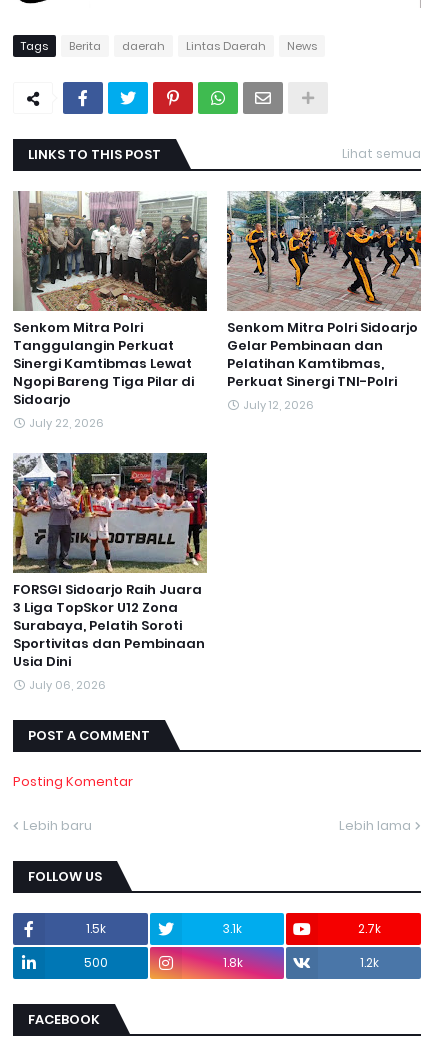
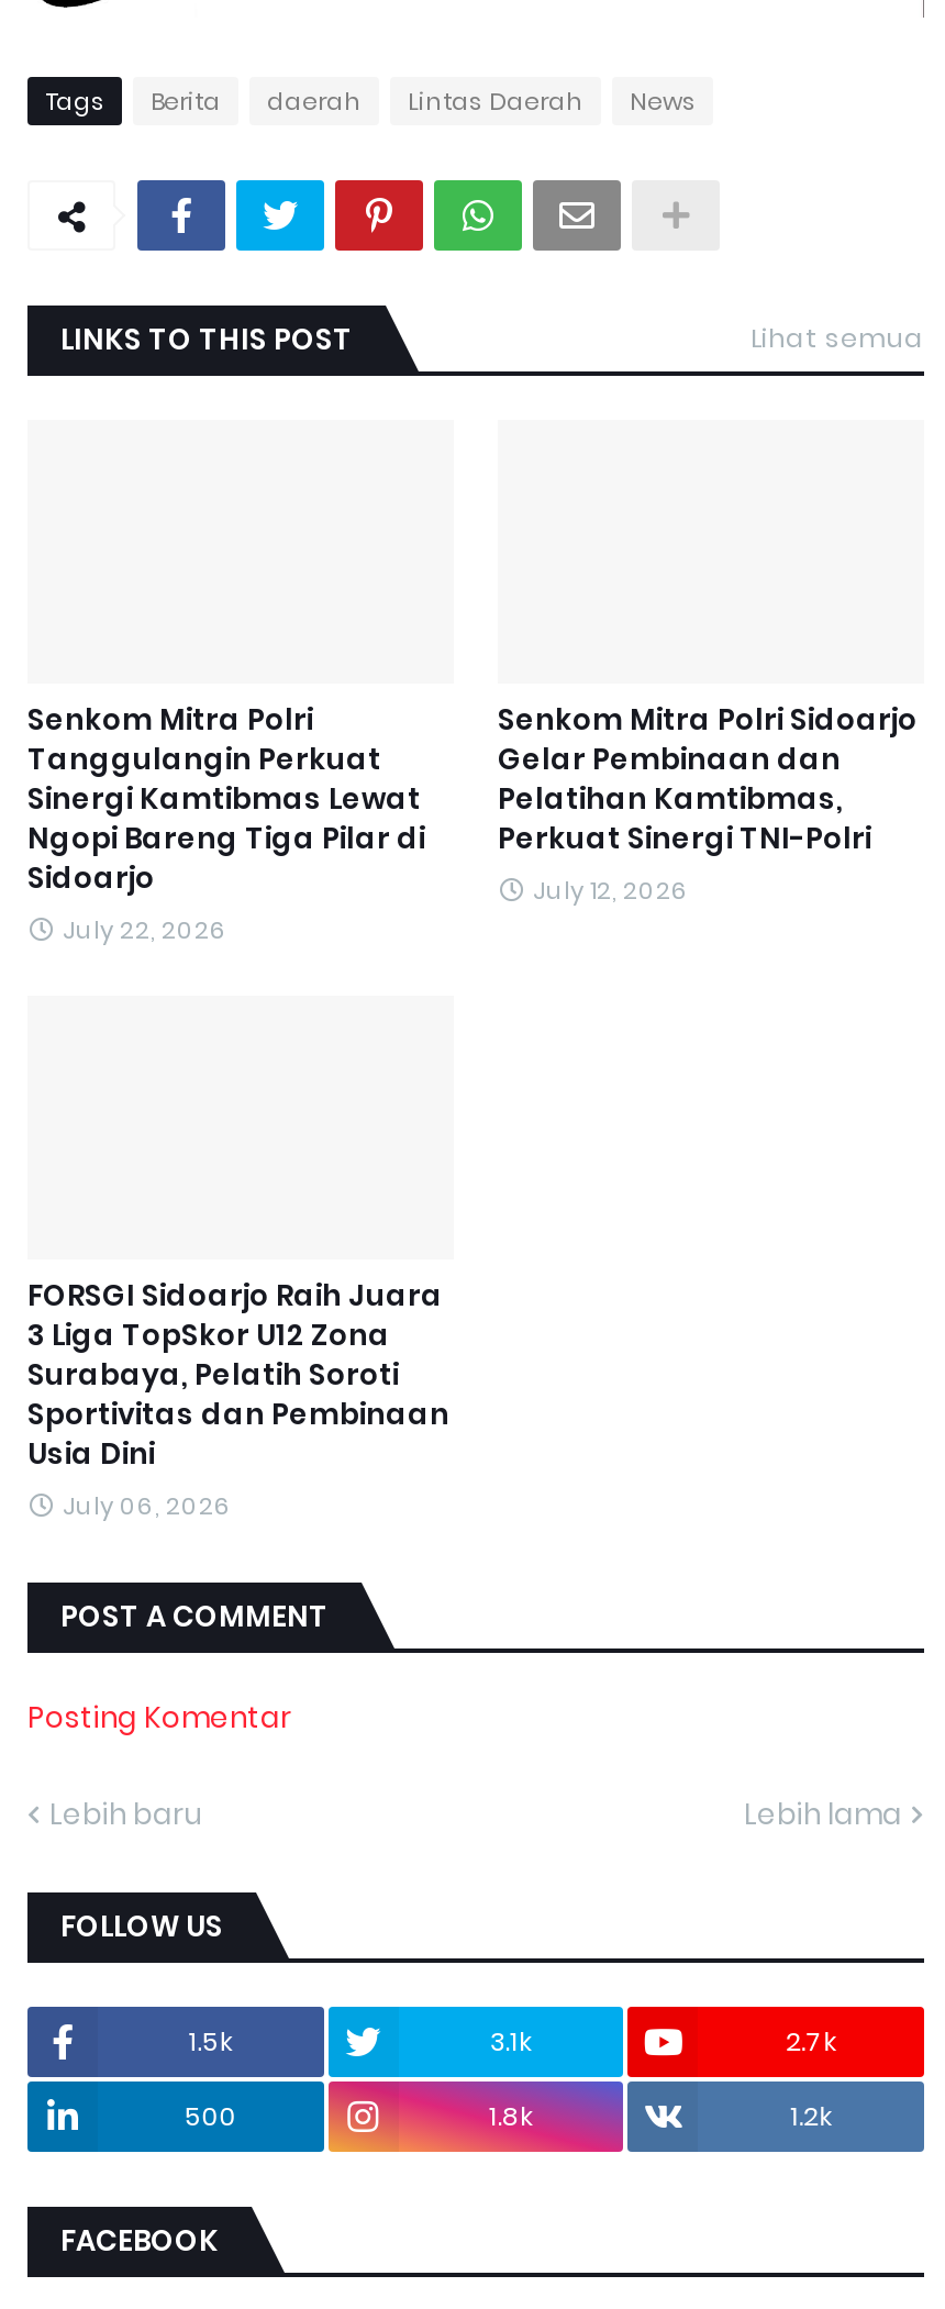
- [image]

- [image]

- [image]
